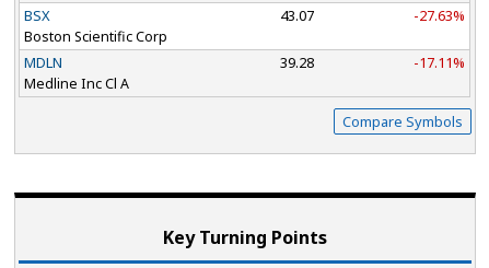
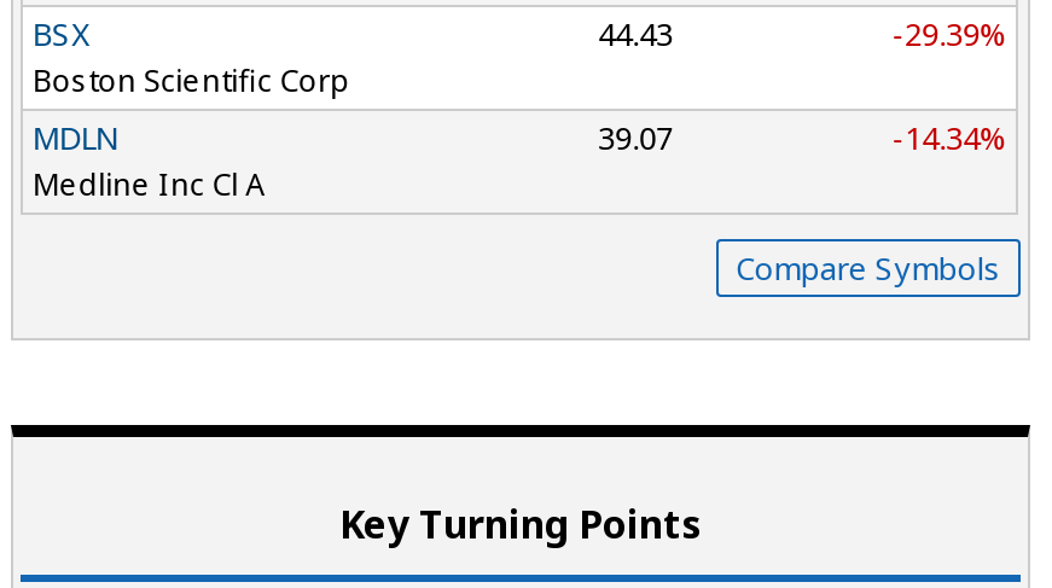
- 43.07
+ 44.43

- -27.63%
+ -29.39%

- 39.28
+ 39.07

- -17.11%
+ -14.34%
